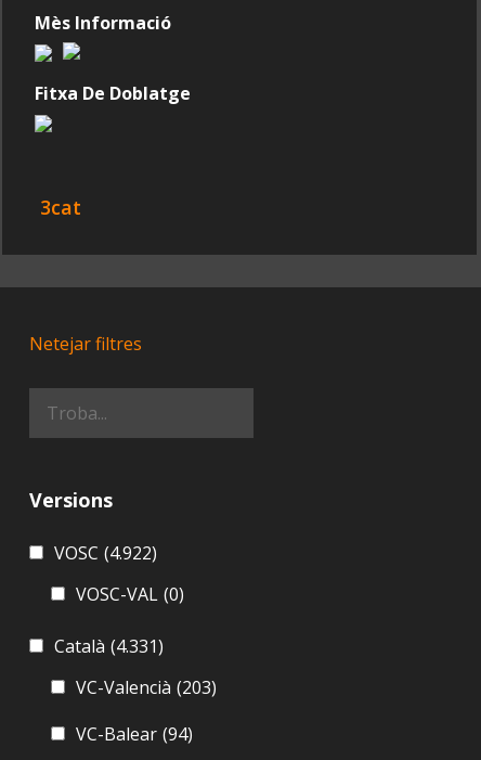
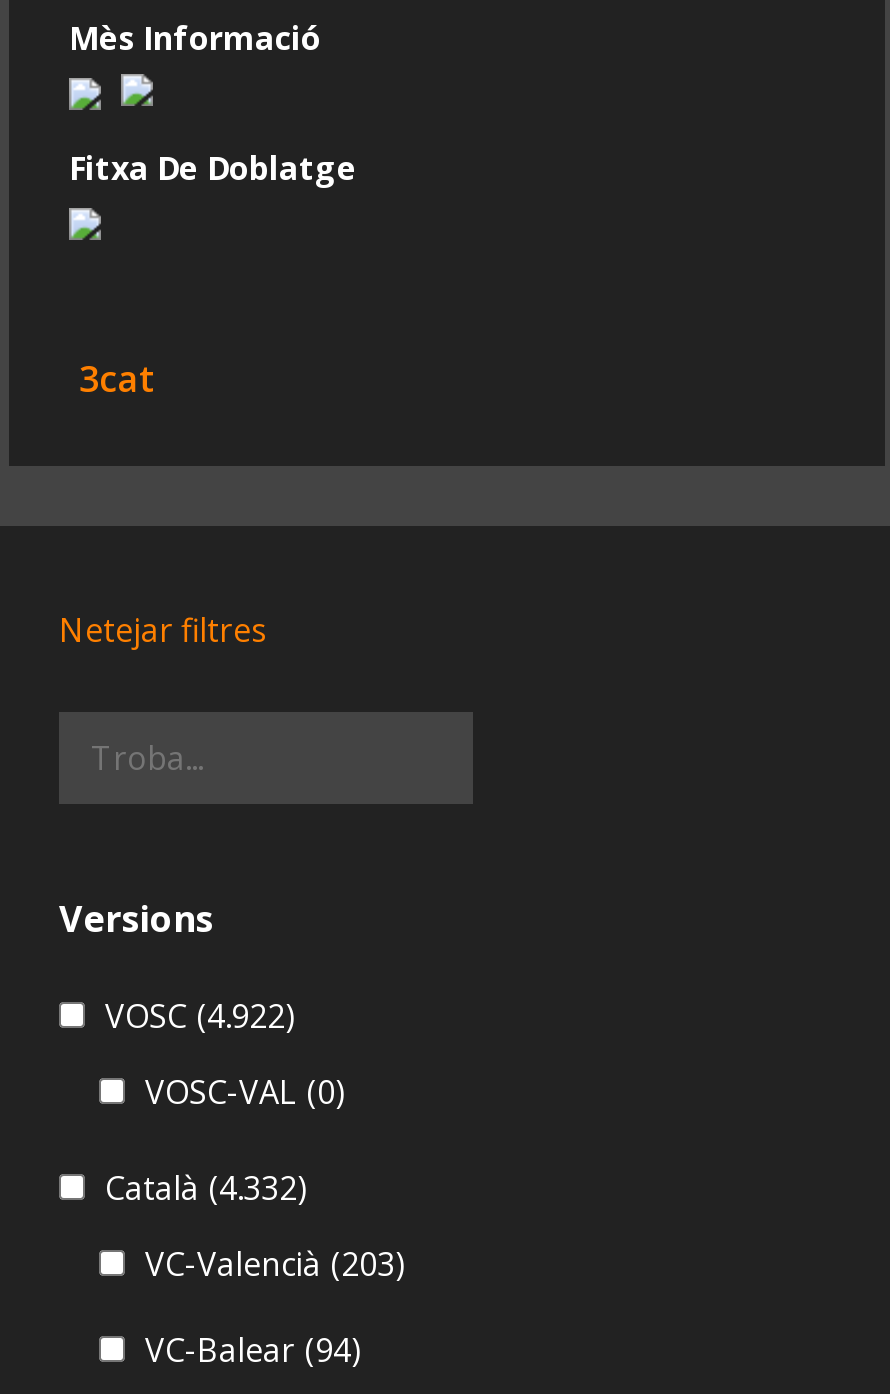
- Català (4.331)
+ Català (4.332)
